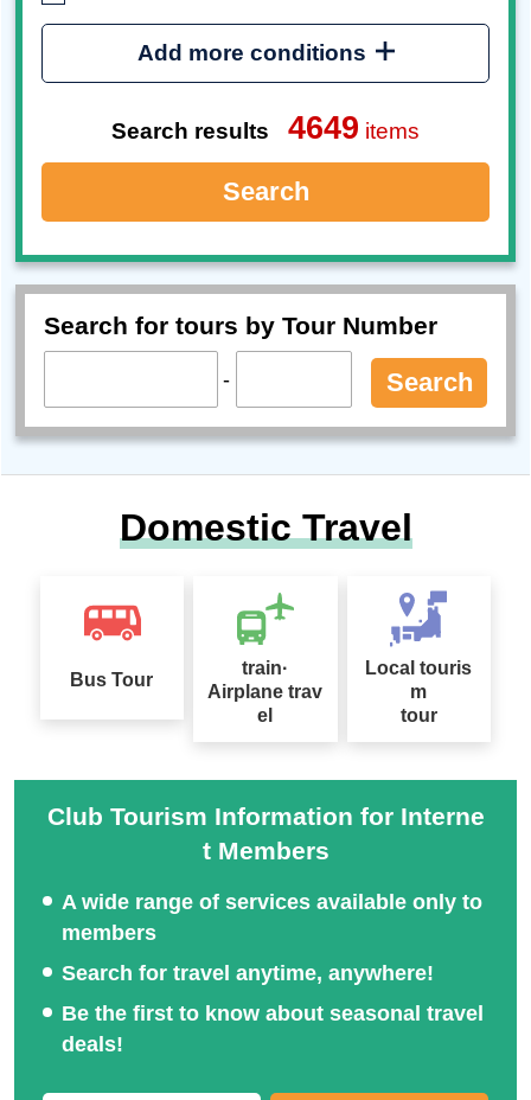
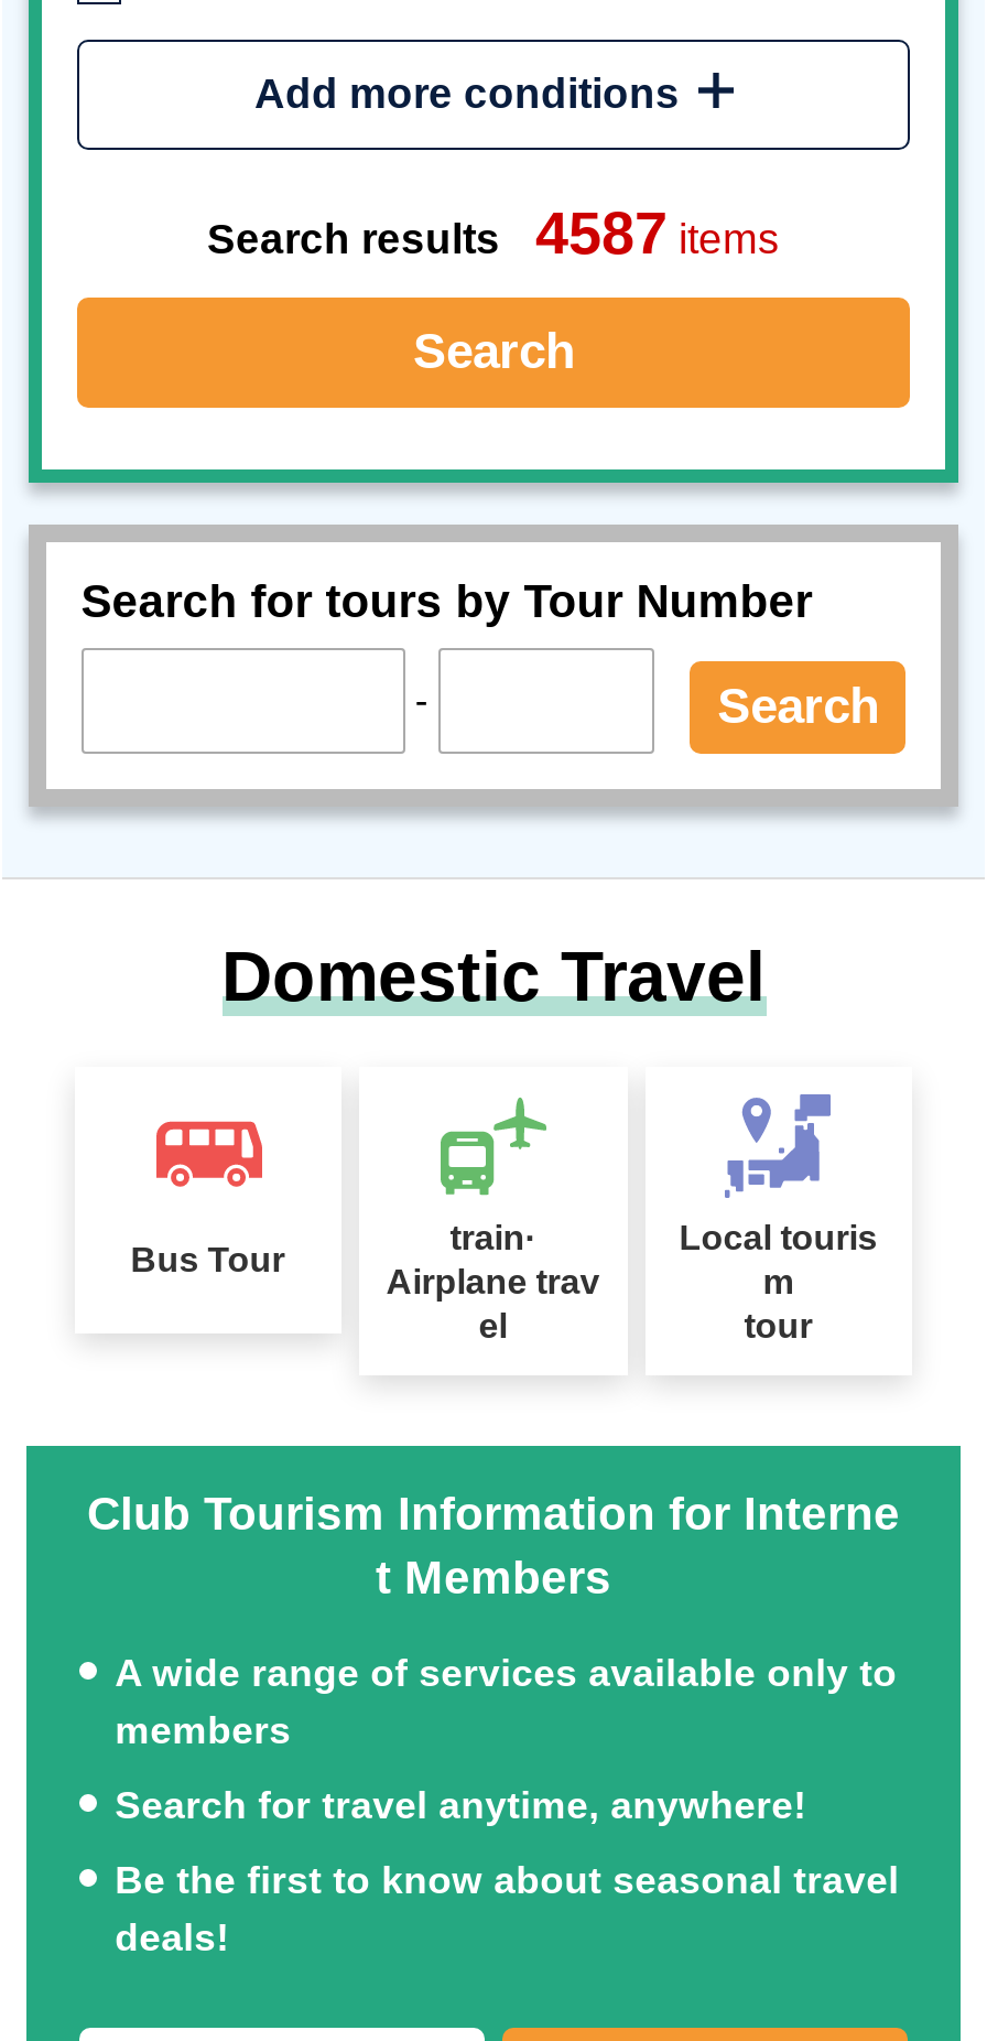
- Search results 4649 items
+ Search results 4587 items
